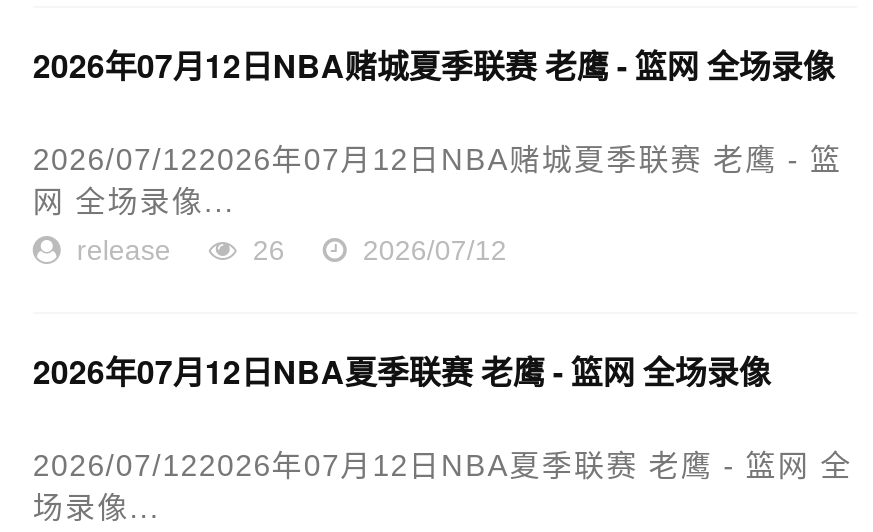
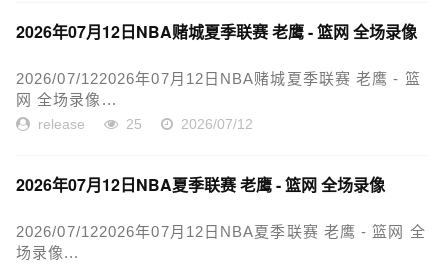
- 26
+ 25
